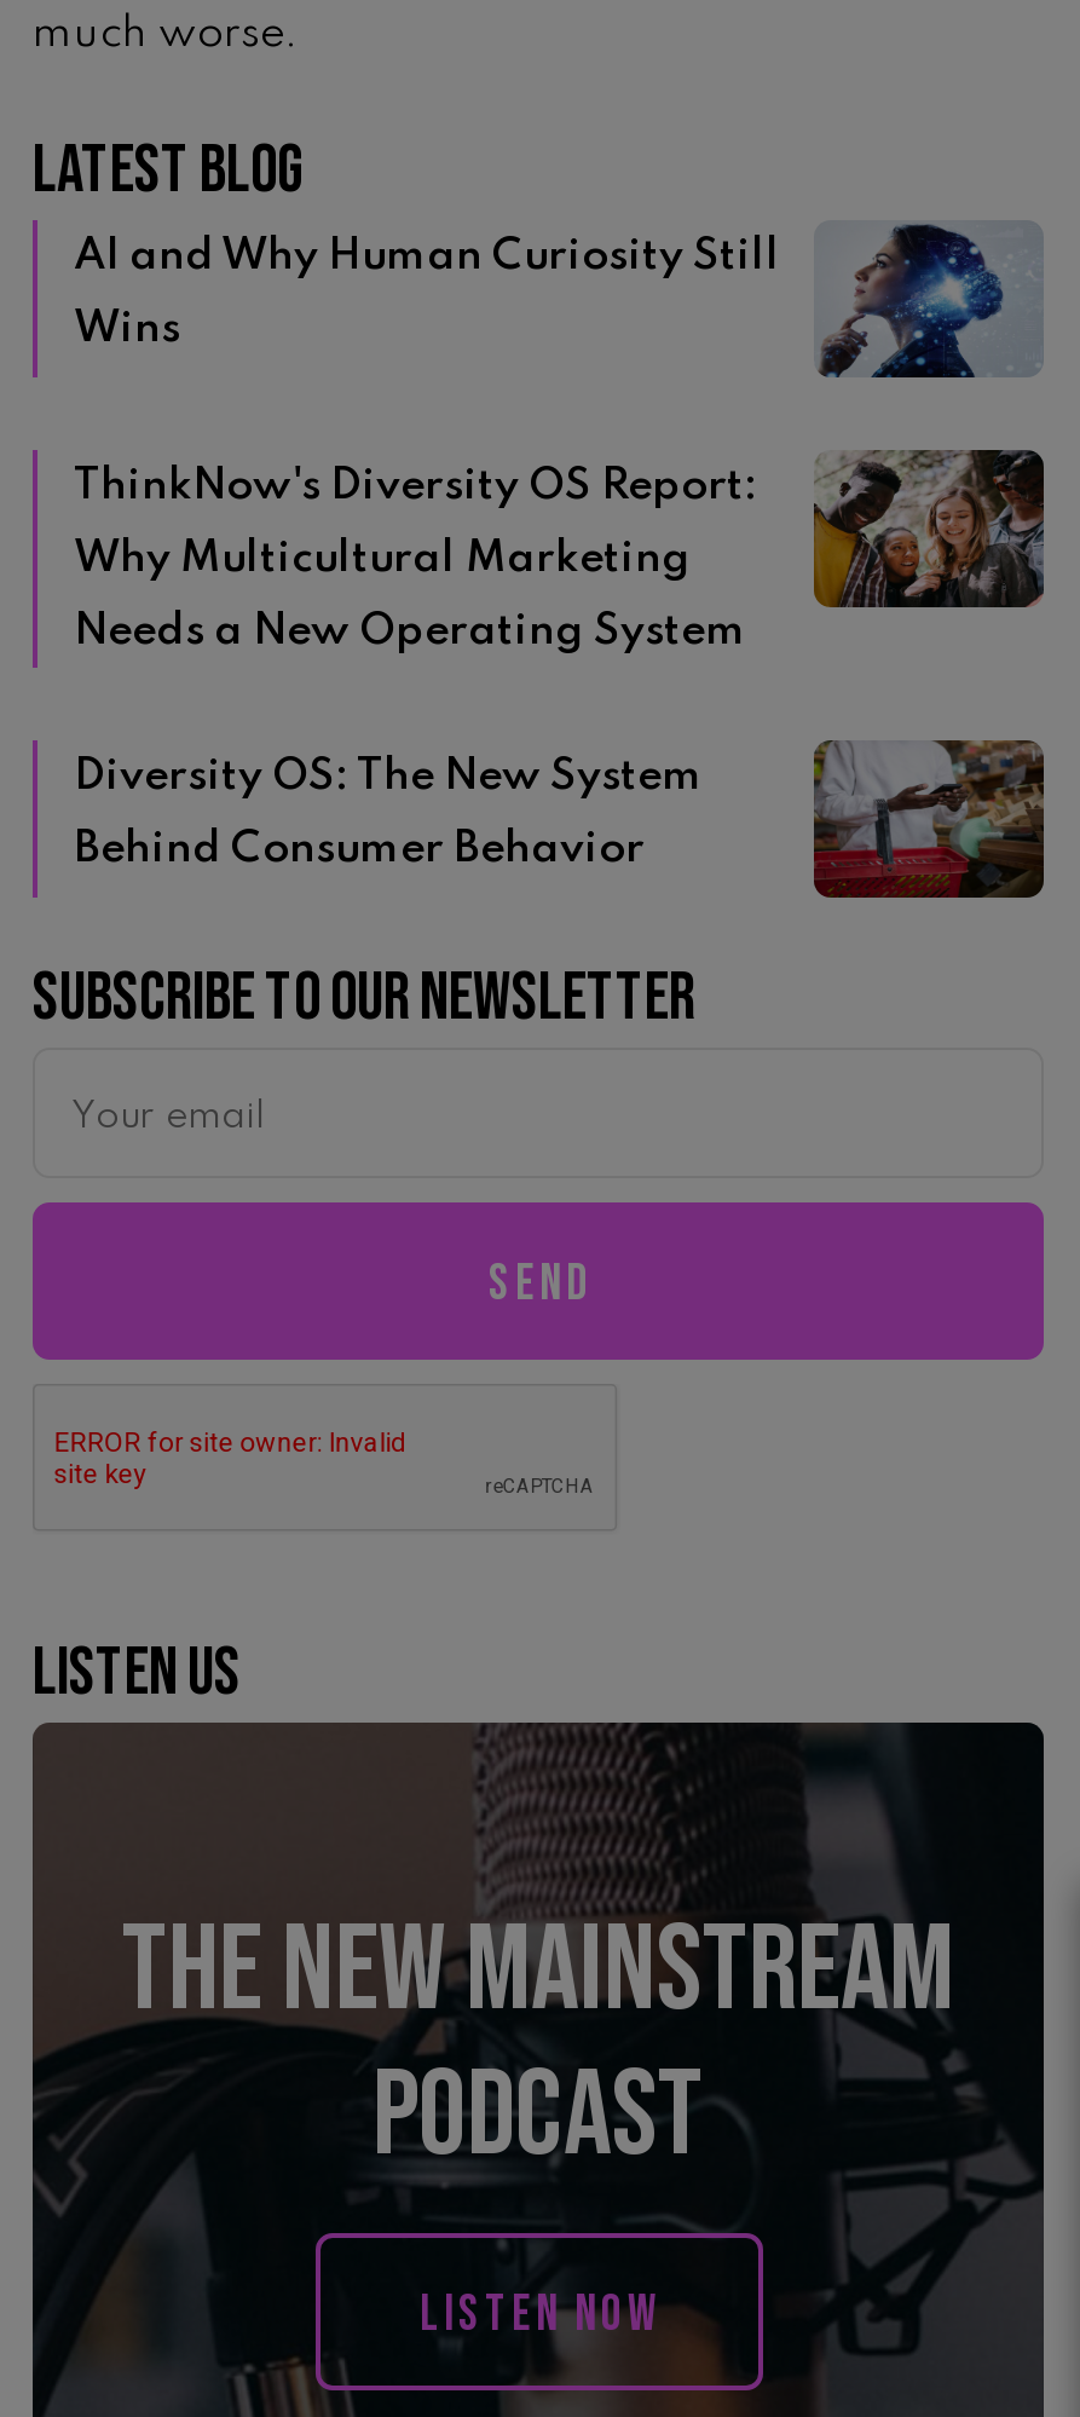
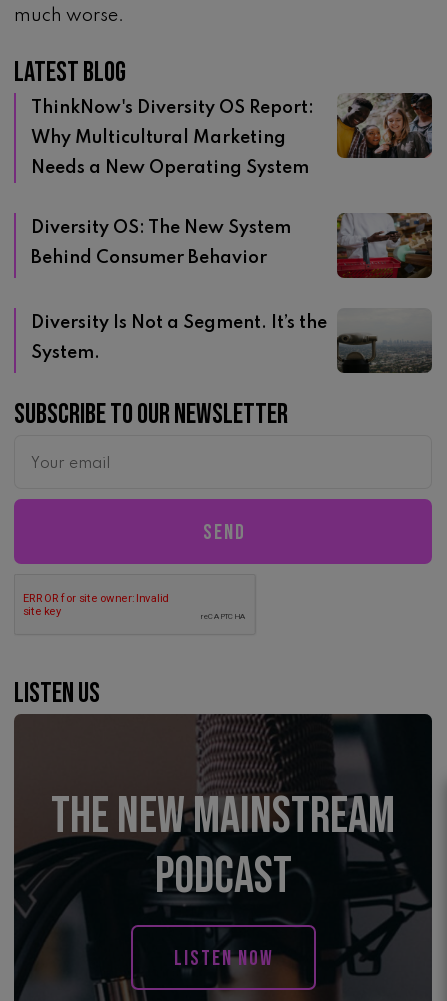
- [image]
- AI and Why Human Curiosity Still
- Wins

moved up: [image] | ThinkNow's Diversity OS Report: | Why Multicultural Marketing | Needs a New Operating System | Diversity OS: The New System | Behind Consumer Behavior

+ [image]
+ Diversity Is Not a Segment. It’s the
+ System.
